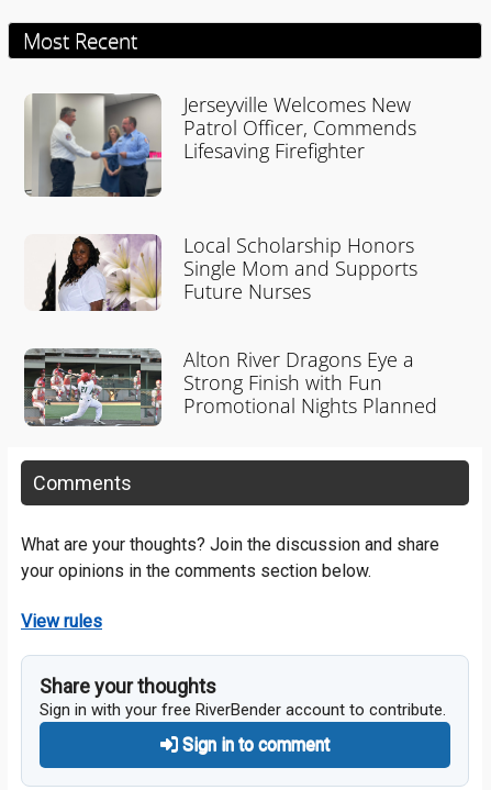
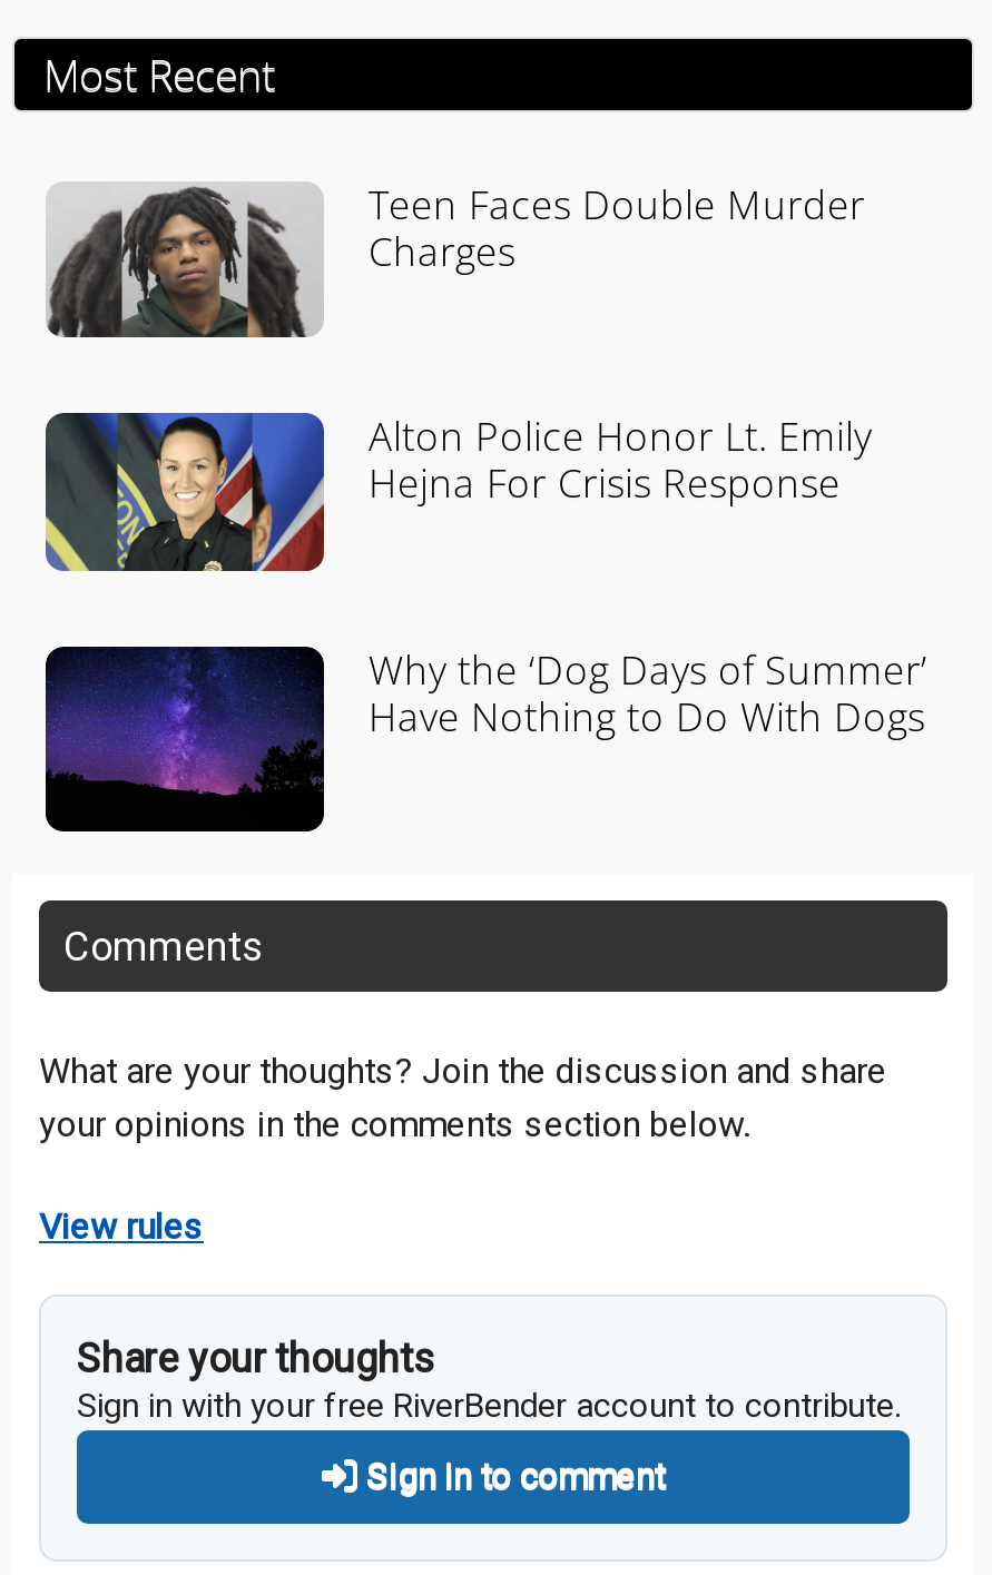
- [image]
- Jerseyville Welcomes New
- Patrol Officer, Commends
- Lifesaving Firefighter
+ [image]
+ Teen Faces Double Murder
+ Charges

- [image]
- Local Scholarship Honors
- Single Mom and Supports
- Future Nurses
+ [image]
+ Alton Police Honor Lt. Emily
+ Hejna For Crisis Response

- [image]
- Alton River Dragons Eye a
- Strong Finish with Fun
- Promotional Nights Planned
+ [image]
+ Why the ‘Dog Days of Summer’
+ Have Nothing to Do With Dogs
